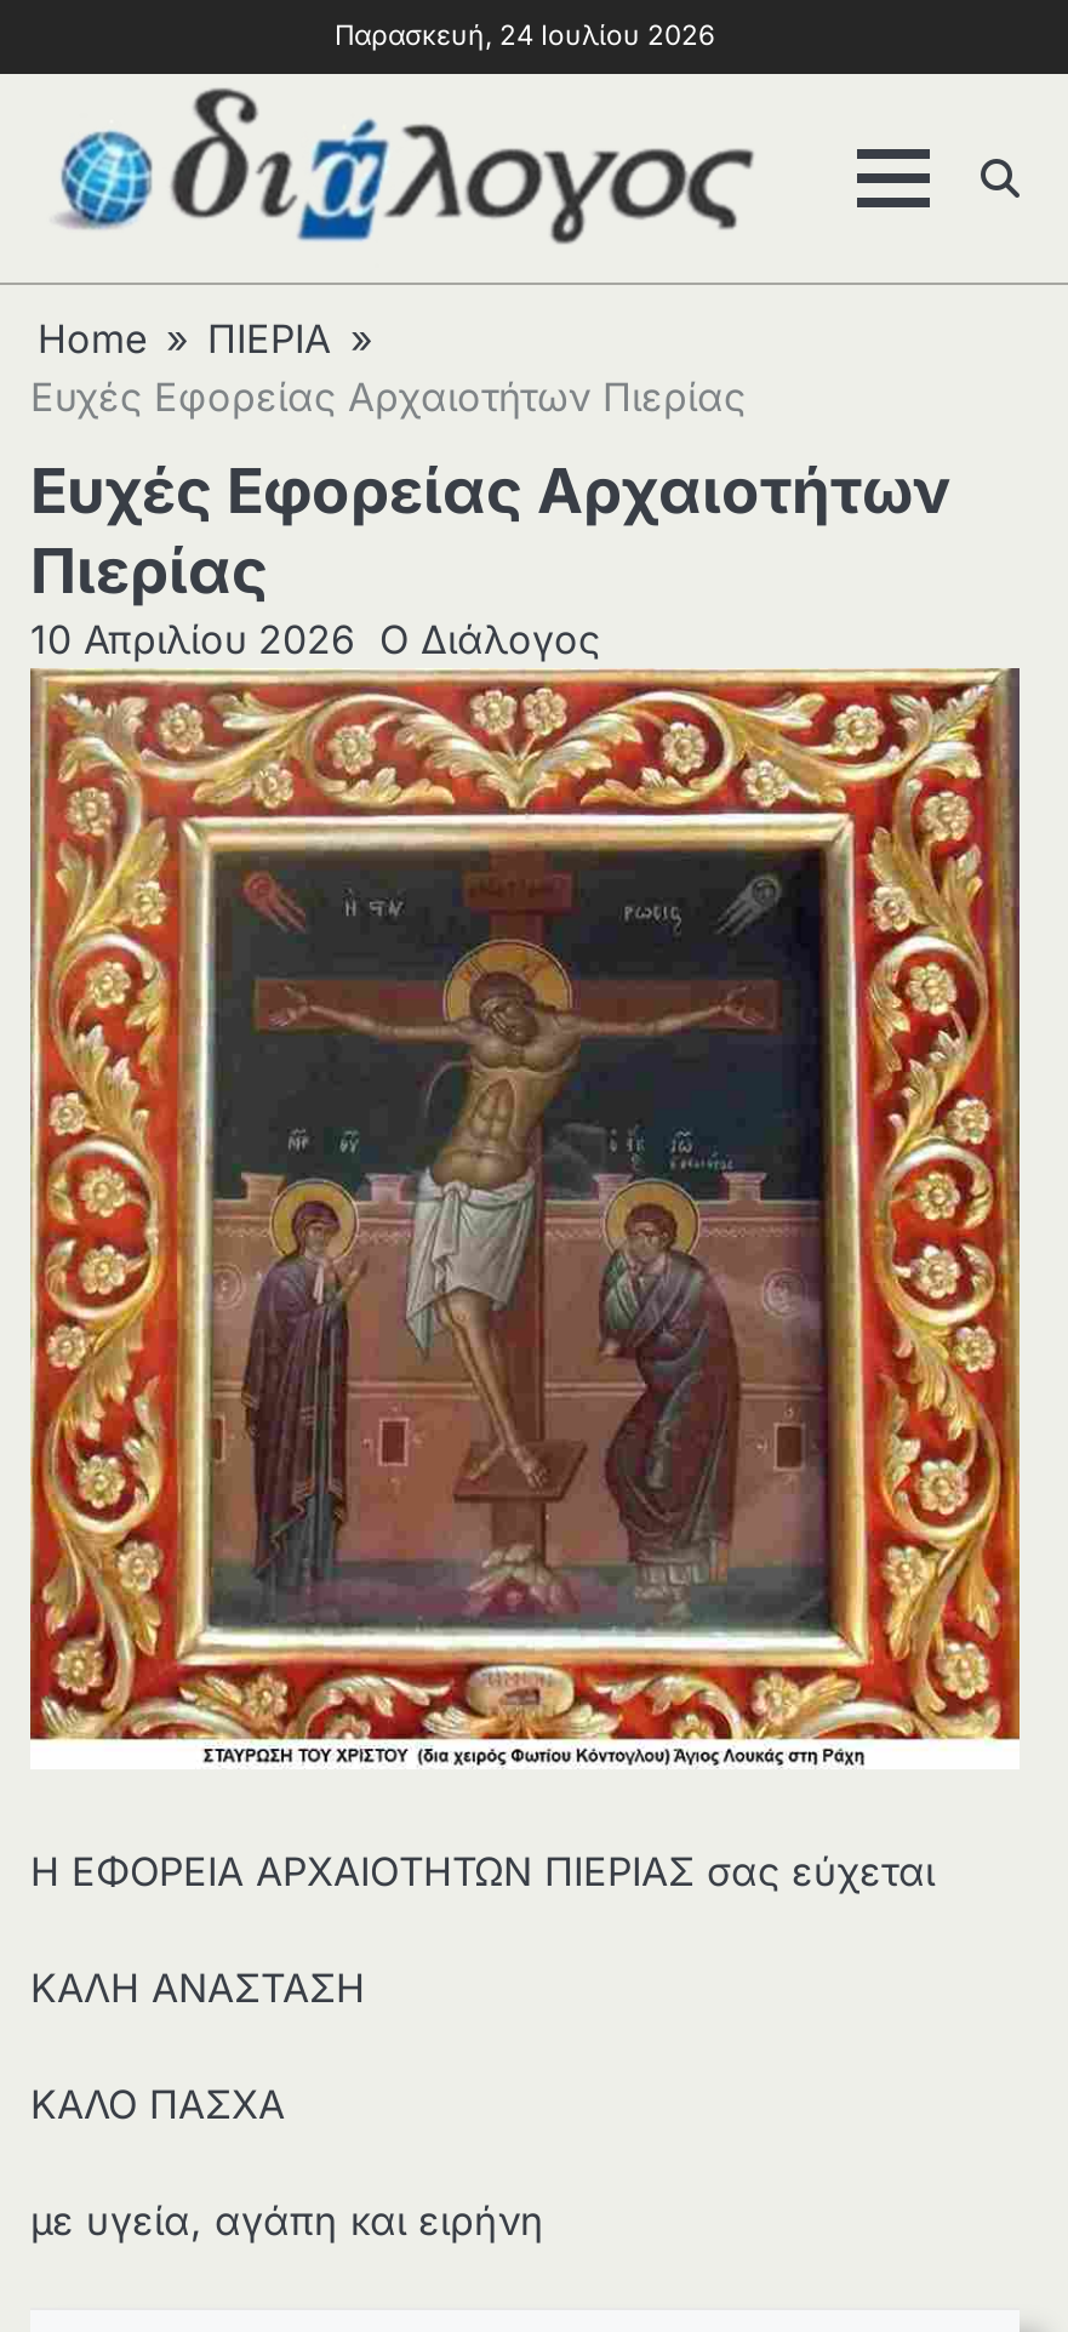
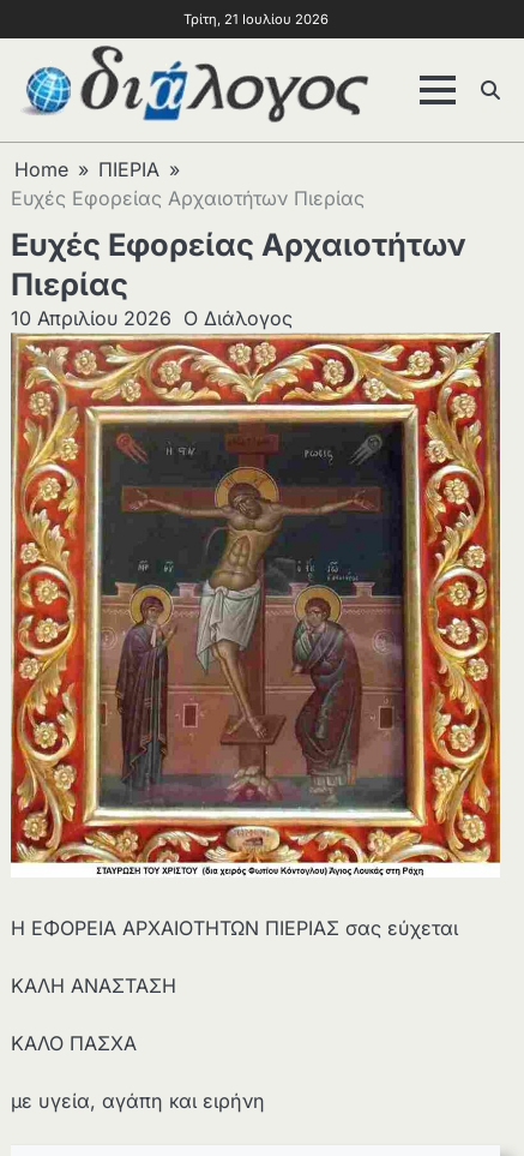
- Παρασκευή, 24 Ιουλίου 2026
+ Τρίτη, 21 Ιουλίου 2026
